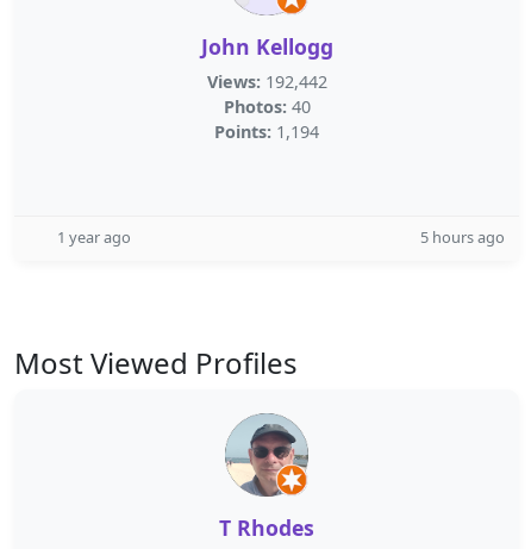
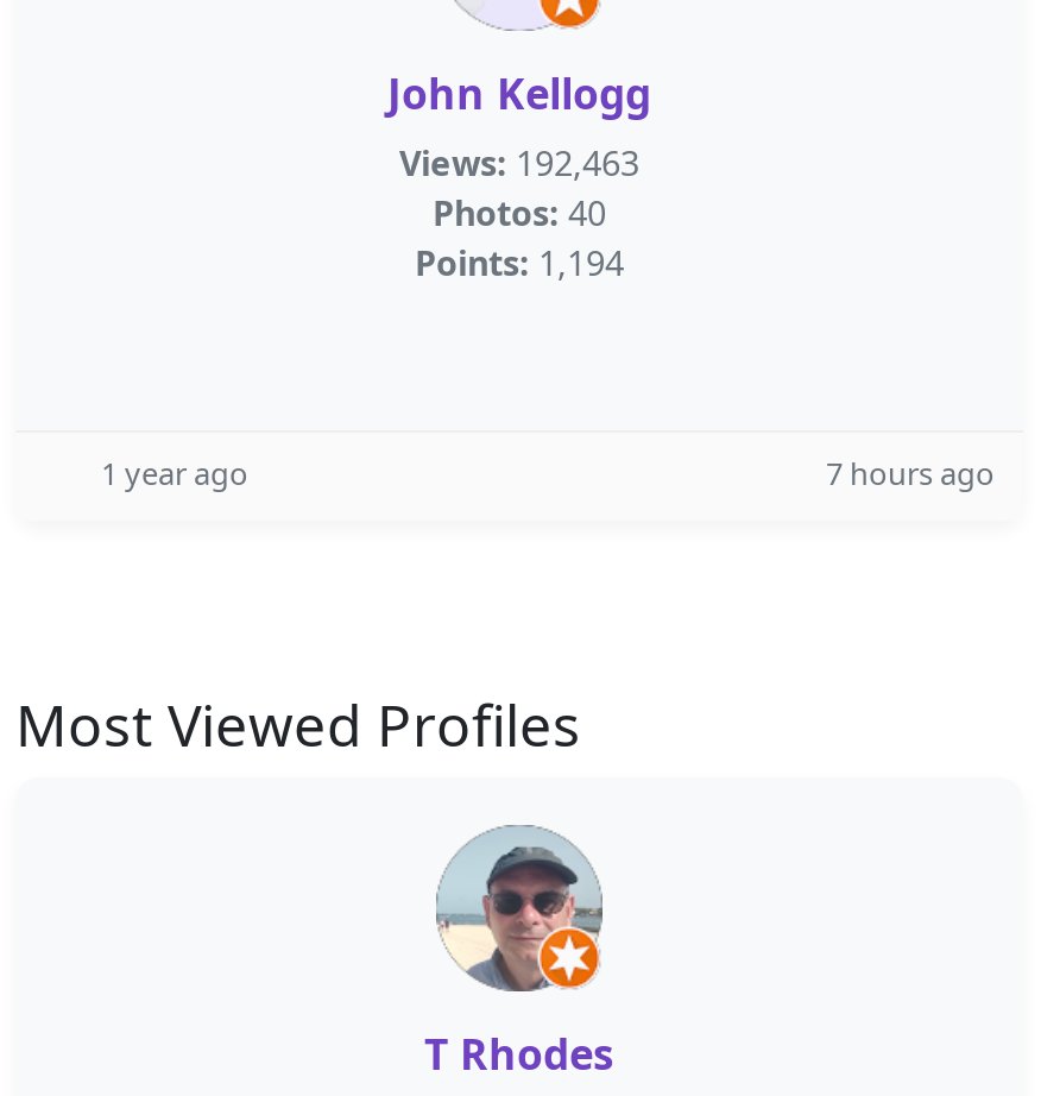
- Views: 192,442
+ Views: 192,463

- 5 hours ago
+ 7 hours ago
